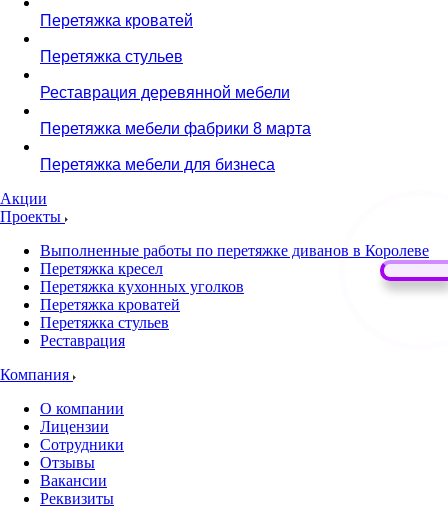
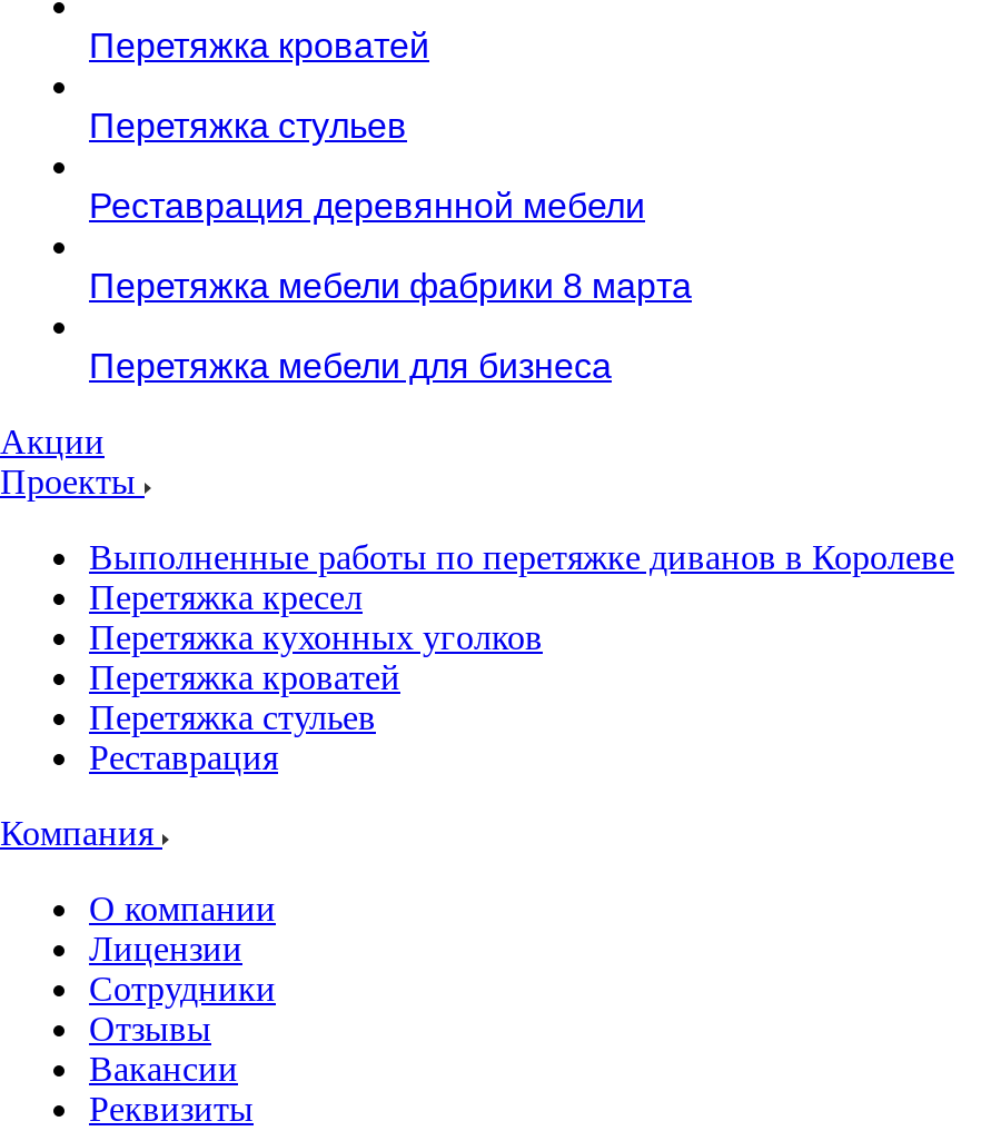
- [image]
